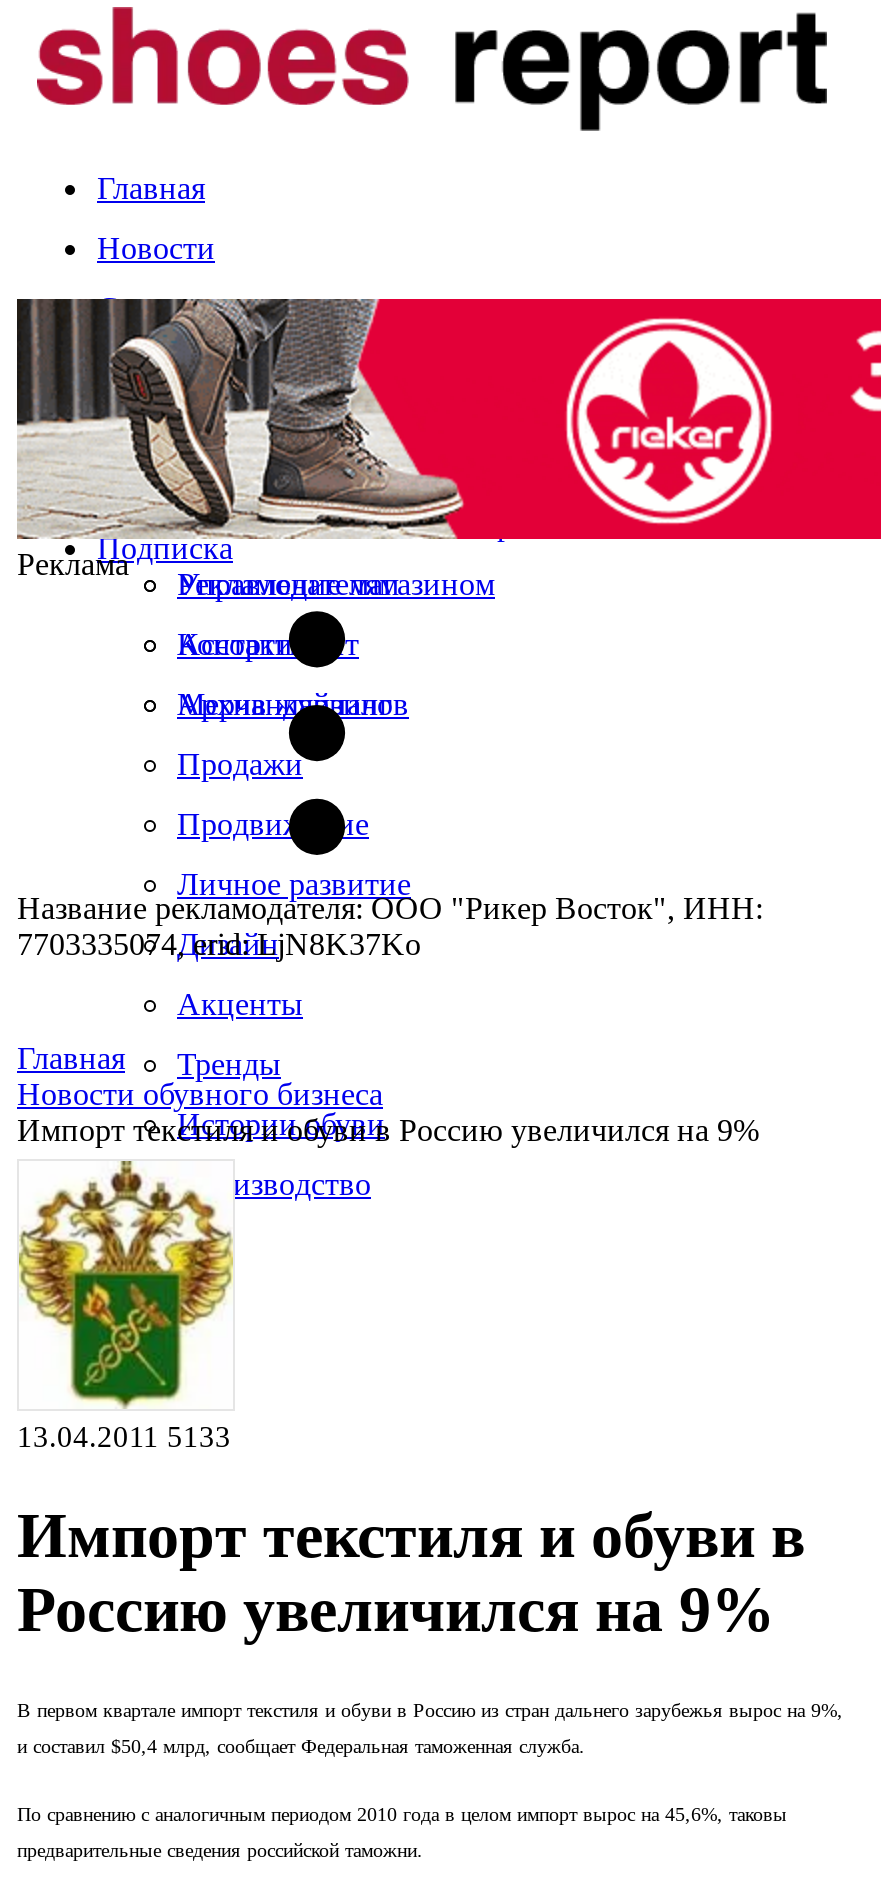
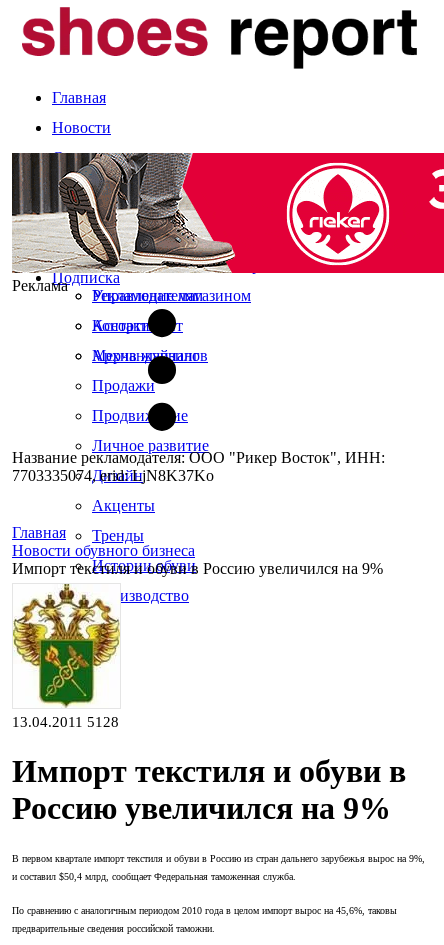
- 13.04.2011 5133
+ 13.04.2011 5128
